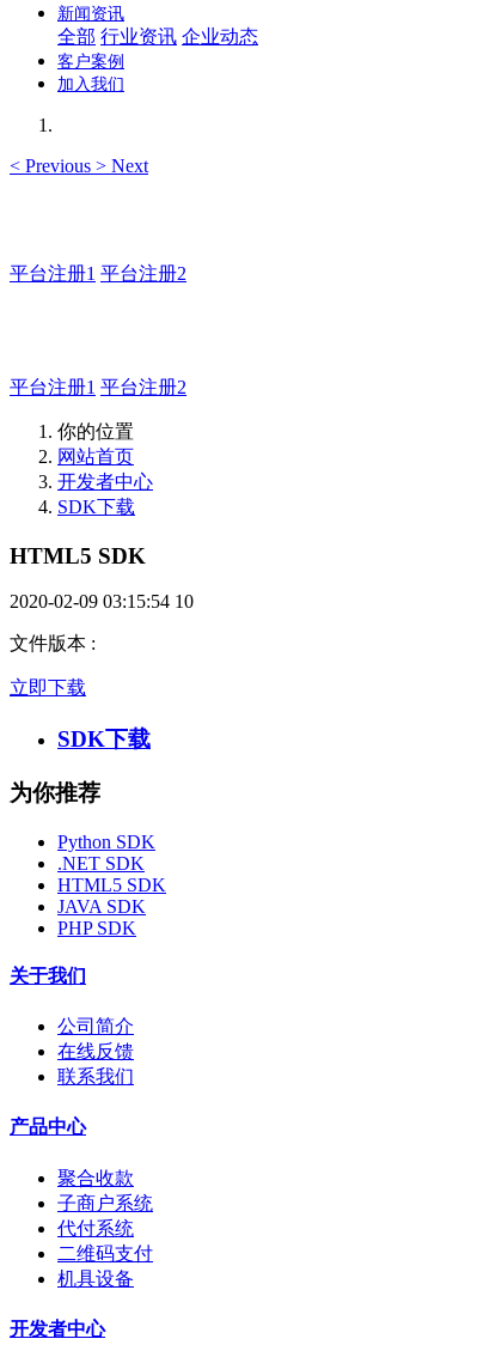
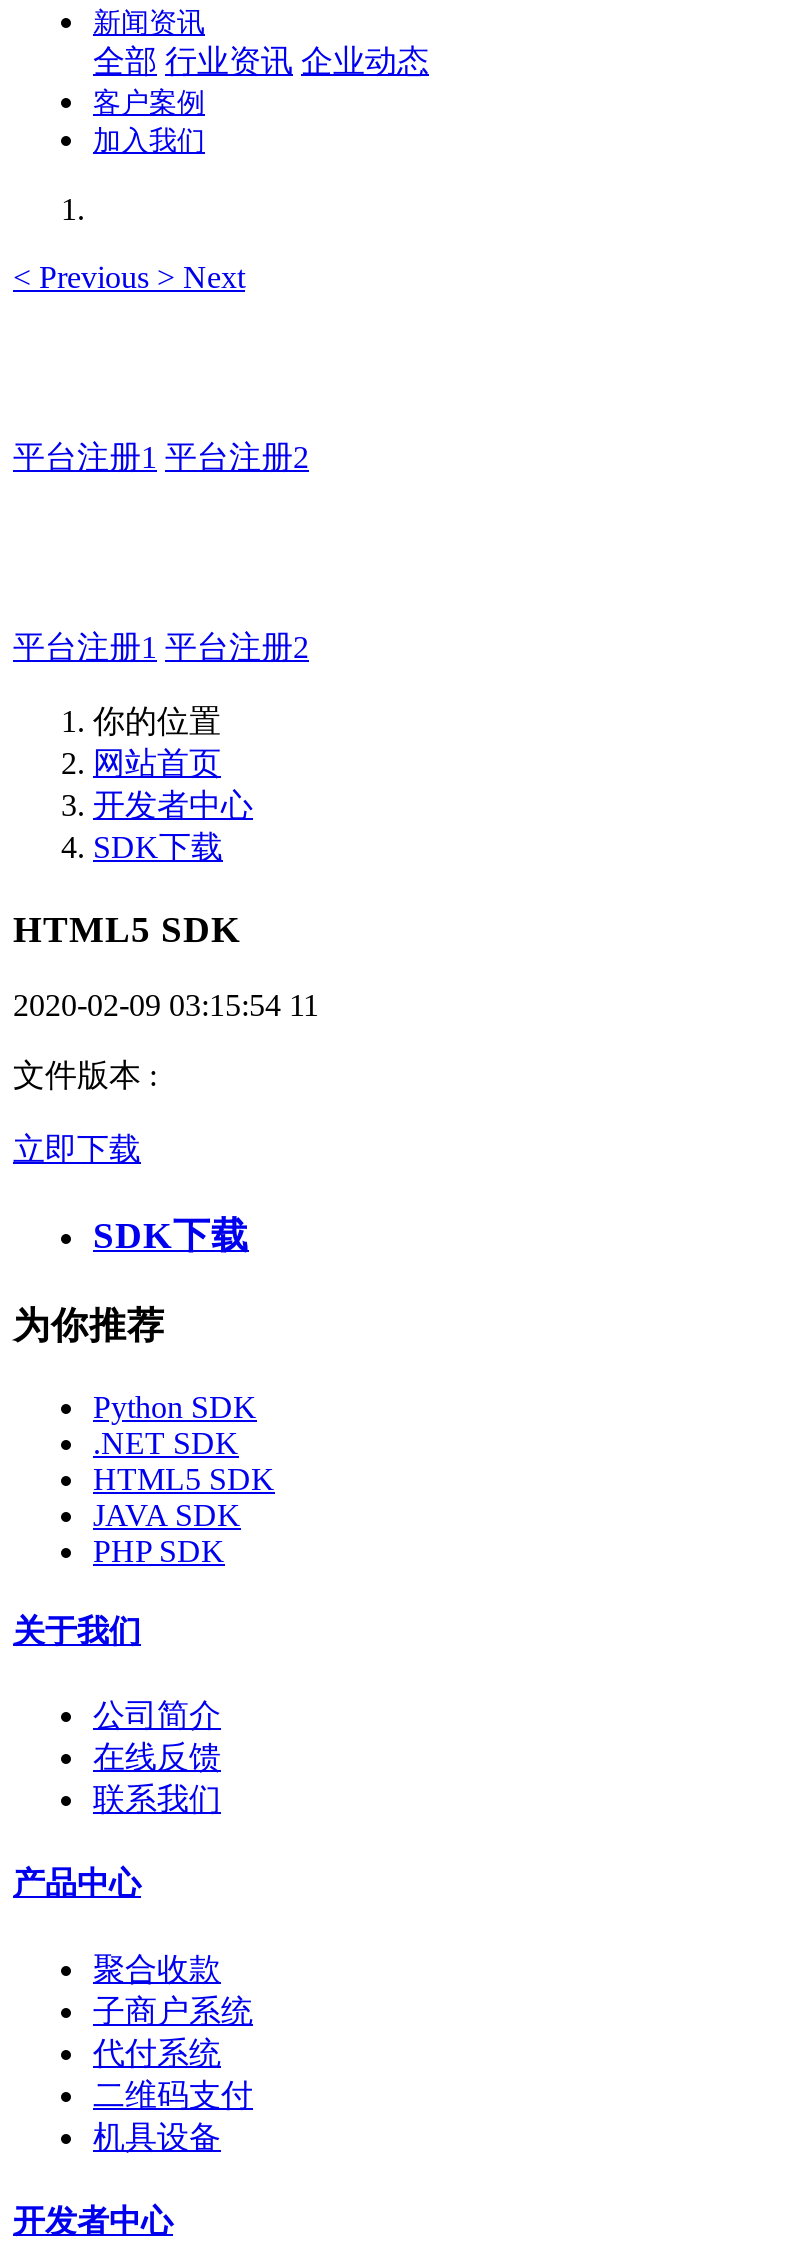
- 2020-02-09 03:15:54 10
+ 2020-02-09 03:15:54 11
